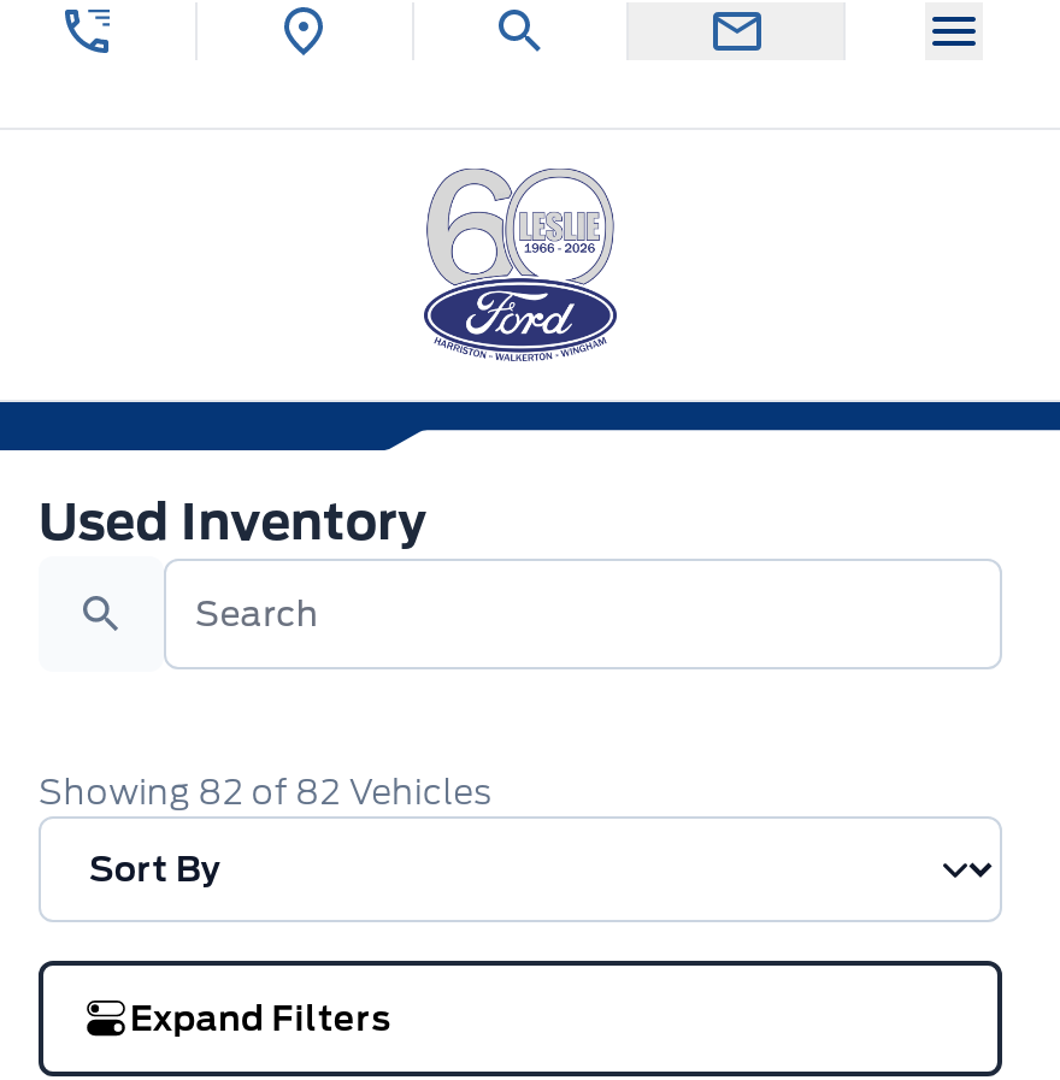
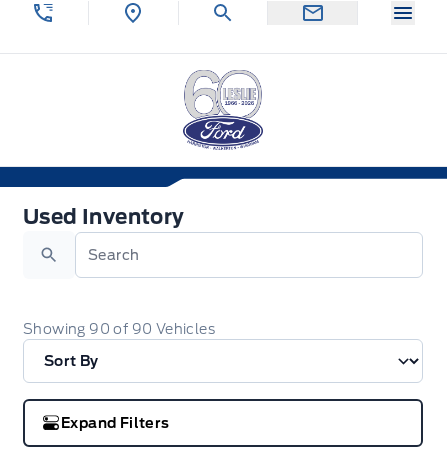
- Showing 82 of 82 Vehicles
+ Showing 90 of 90 Vehicles
